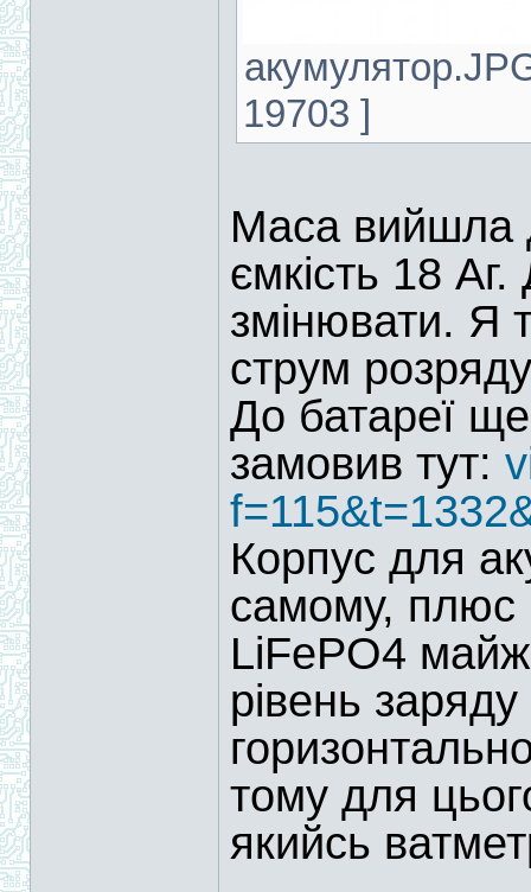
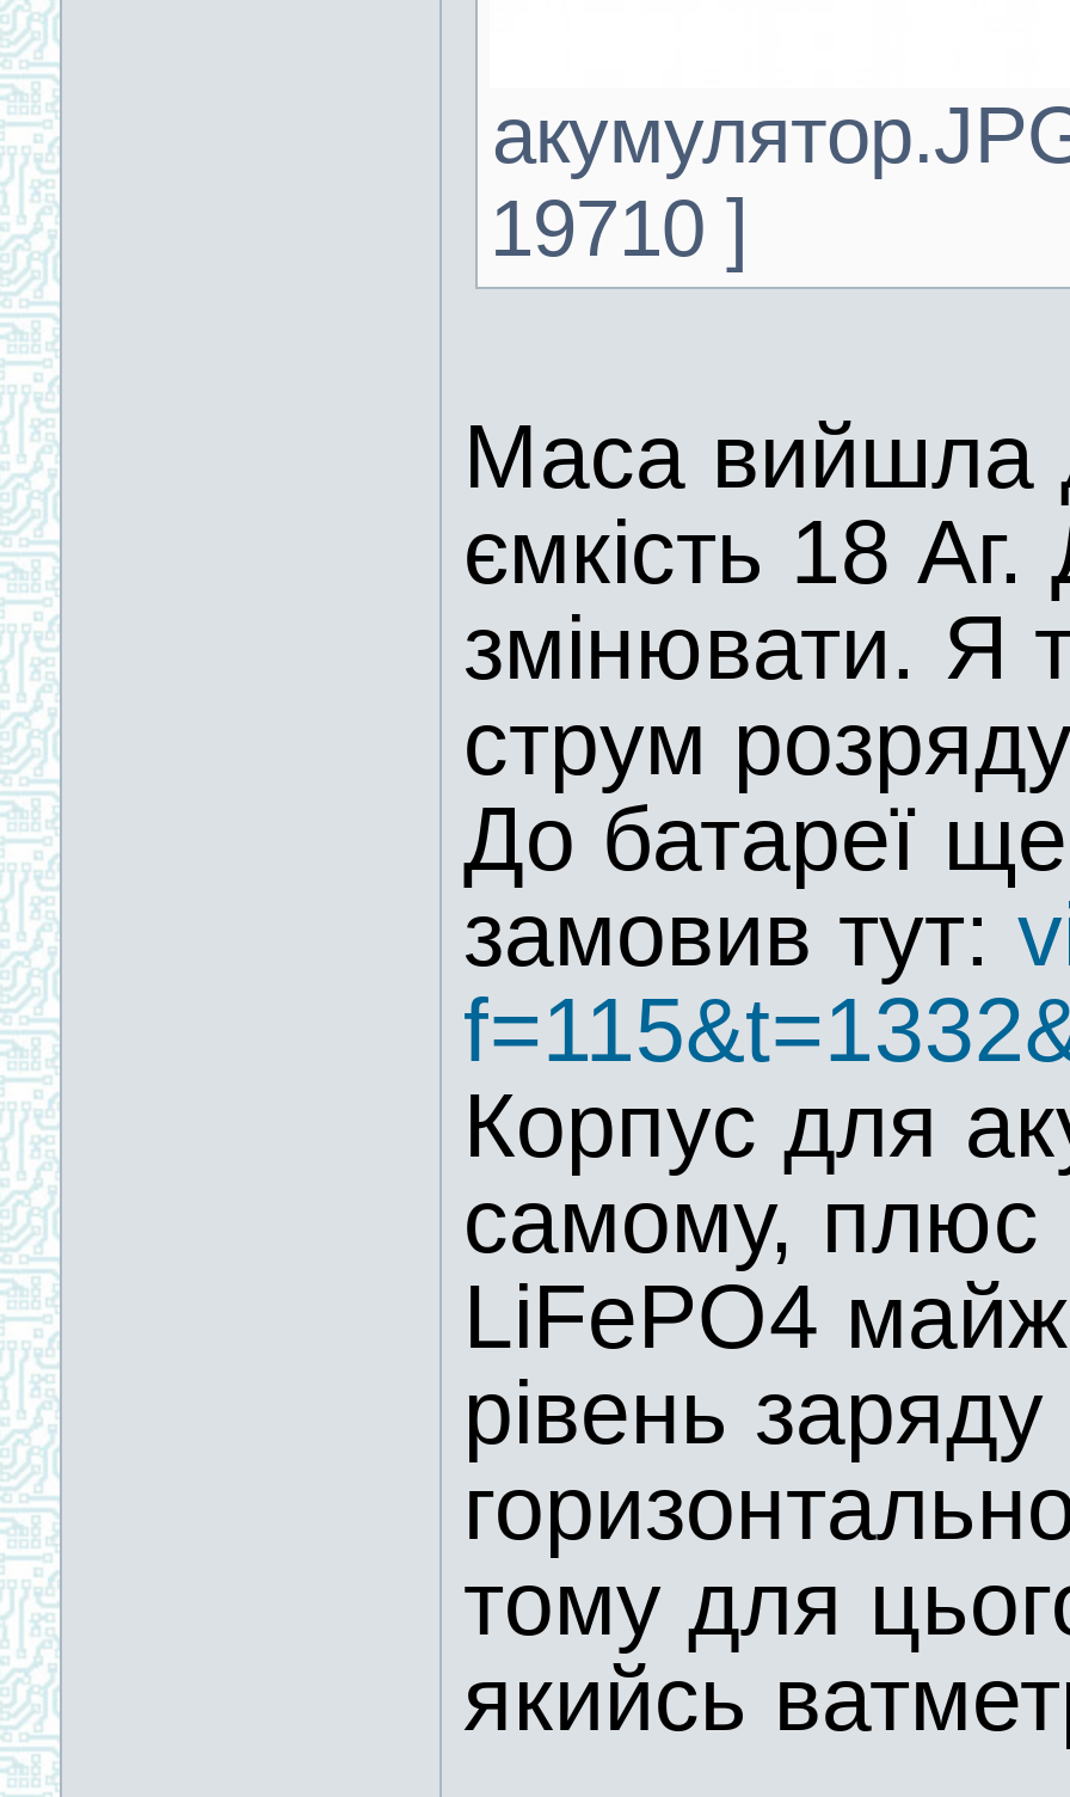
- 19703 ]
+ 19710 ]
